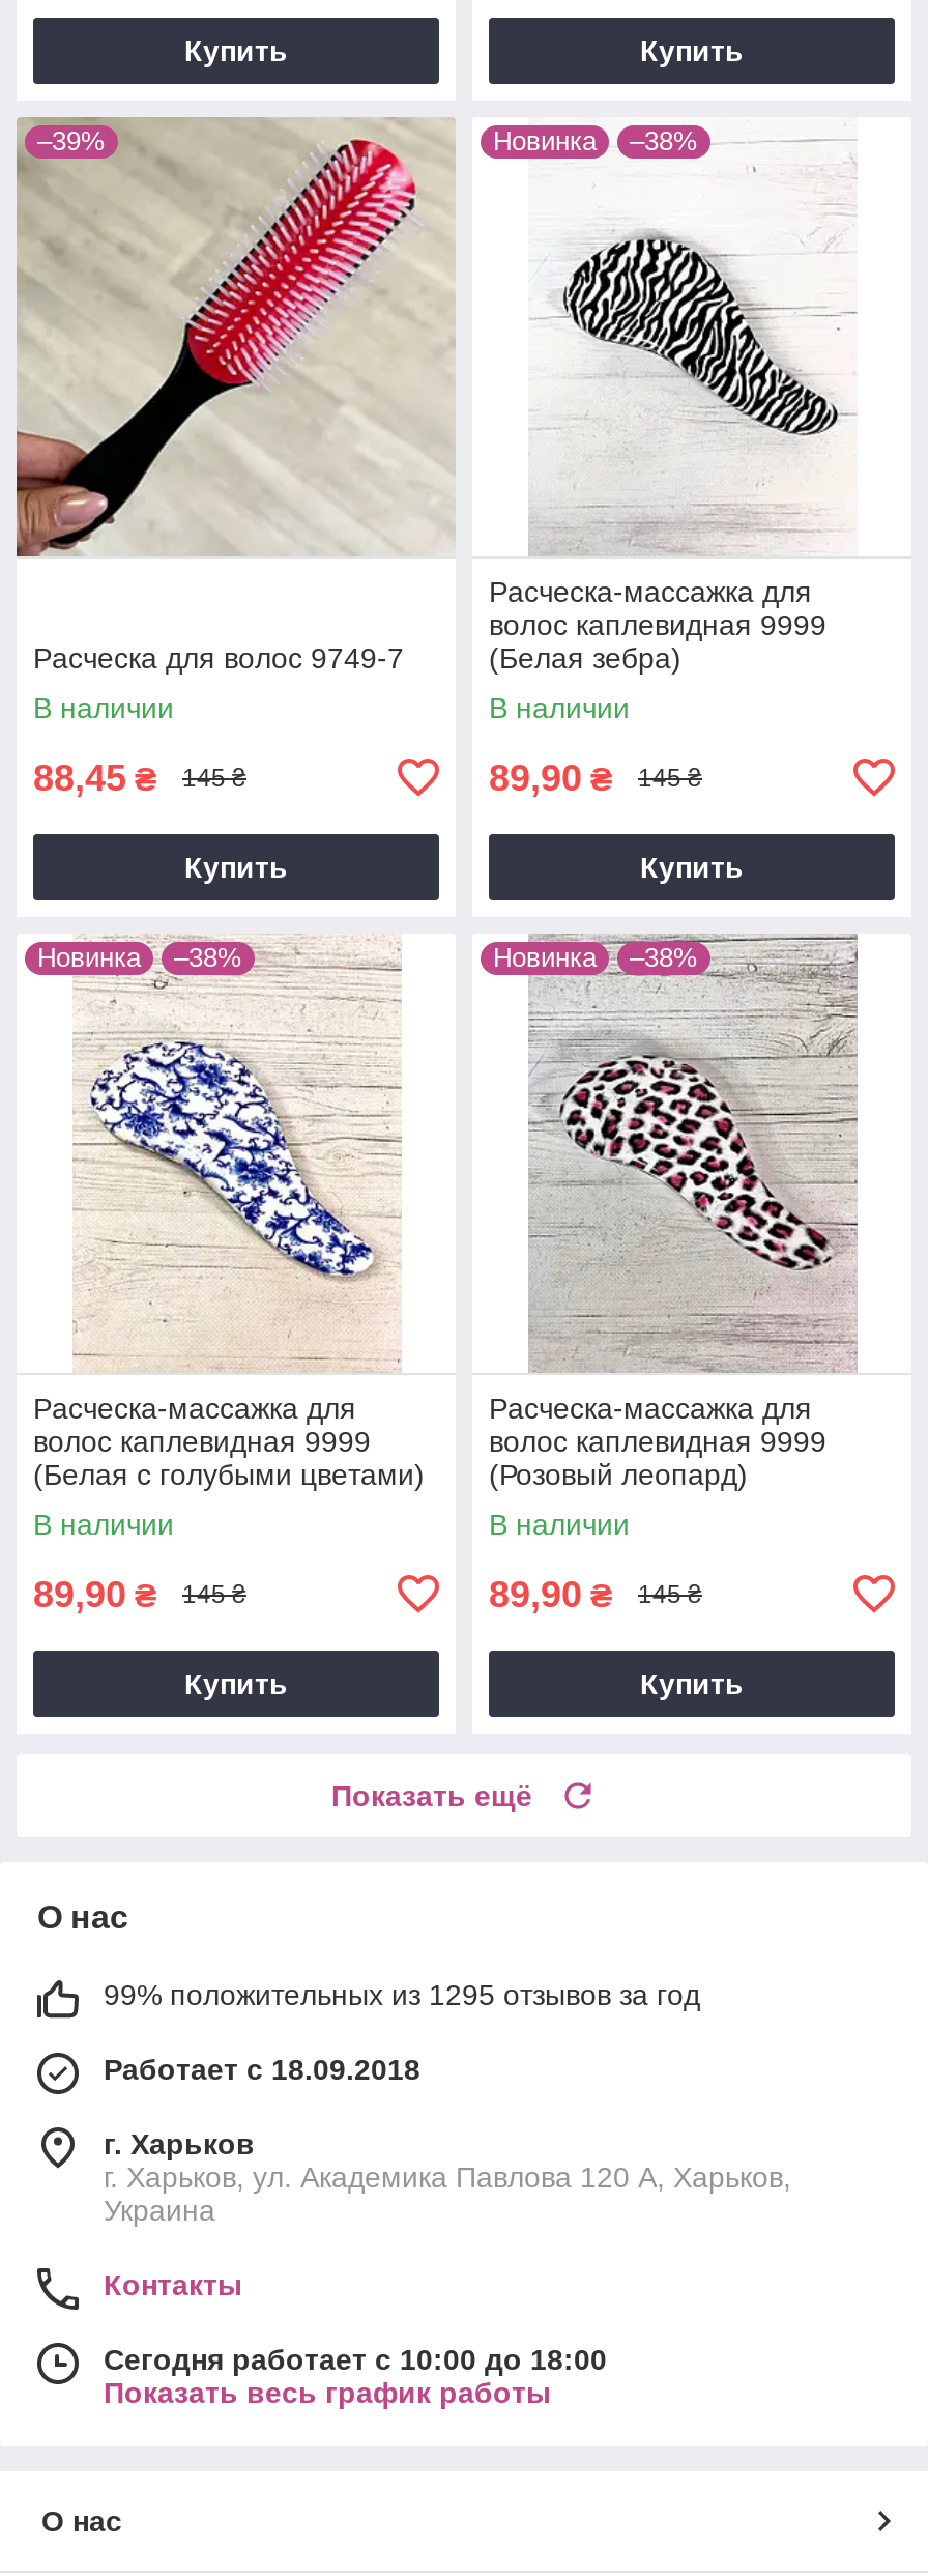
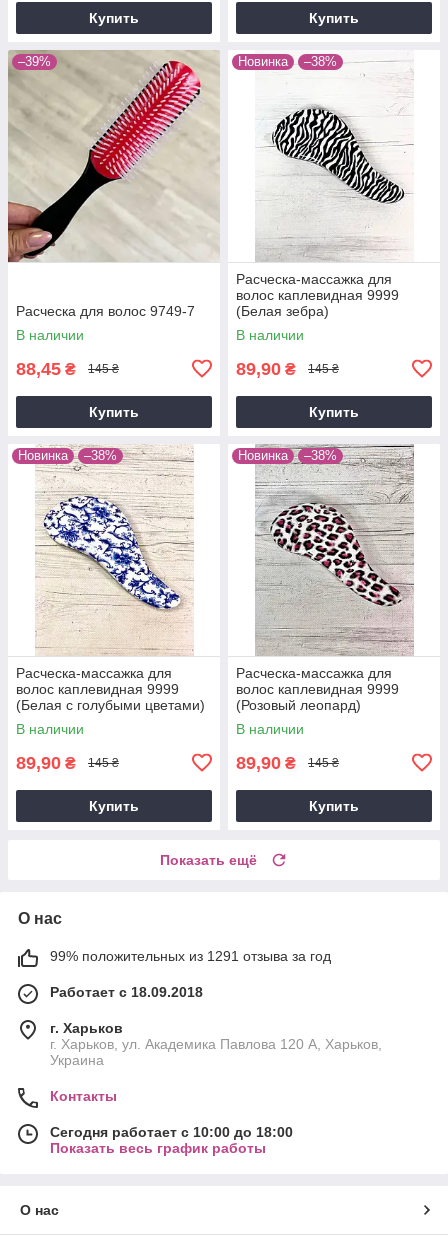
- 99% положительных из 1295 отзывов за год
+ 99% положительных из 1291 отзыва за год
